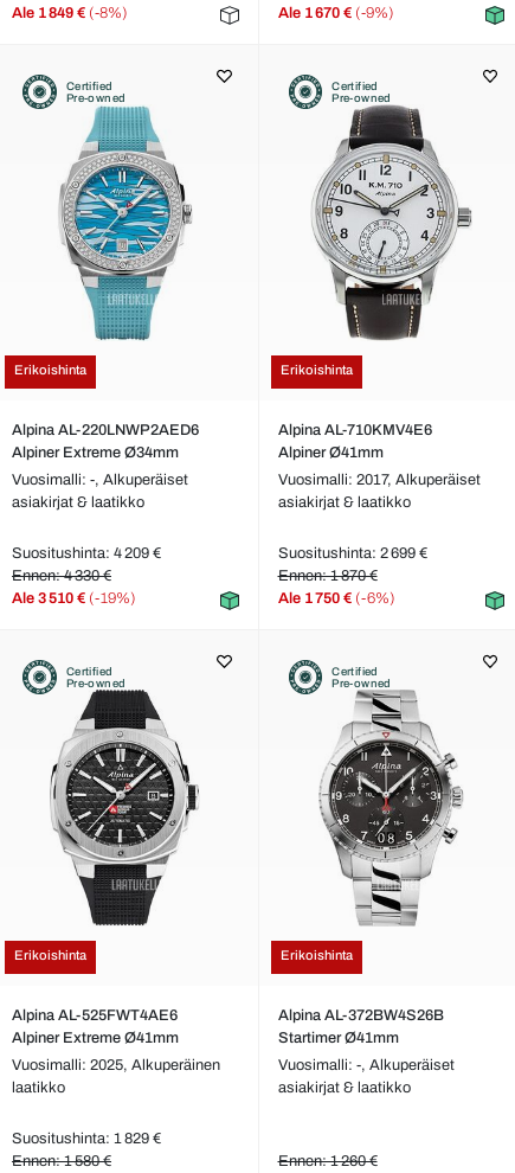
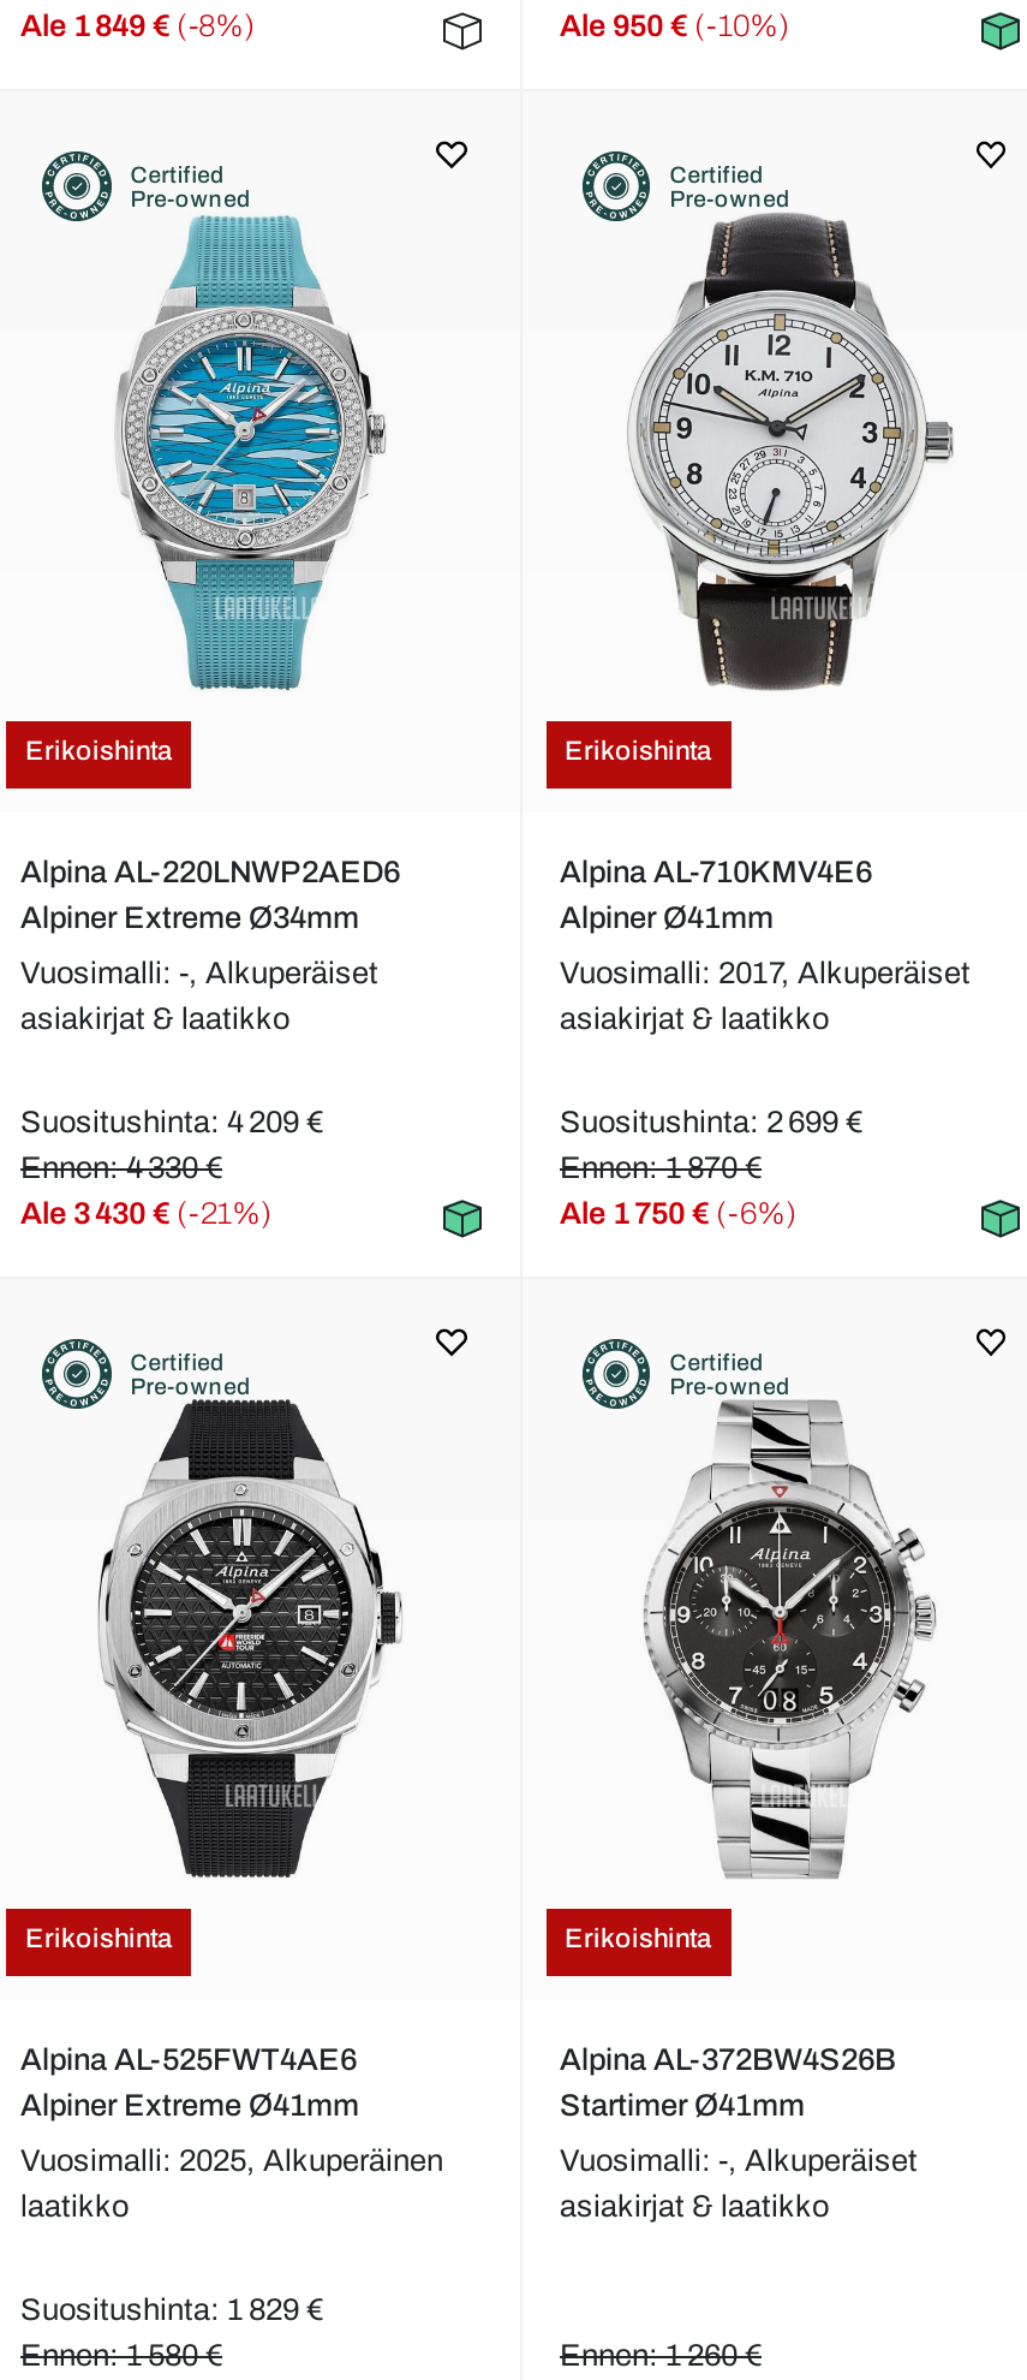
- Ale 1 670 €(-9%)
+ Ale 950 €(-10%)

- Ale 3 510 €(-19%)
+ Ale 3 430 €(-21%)
